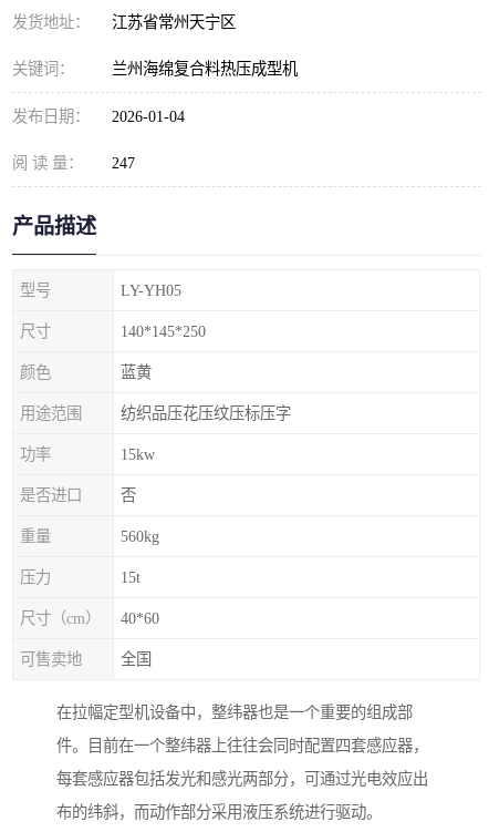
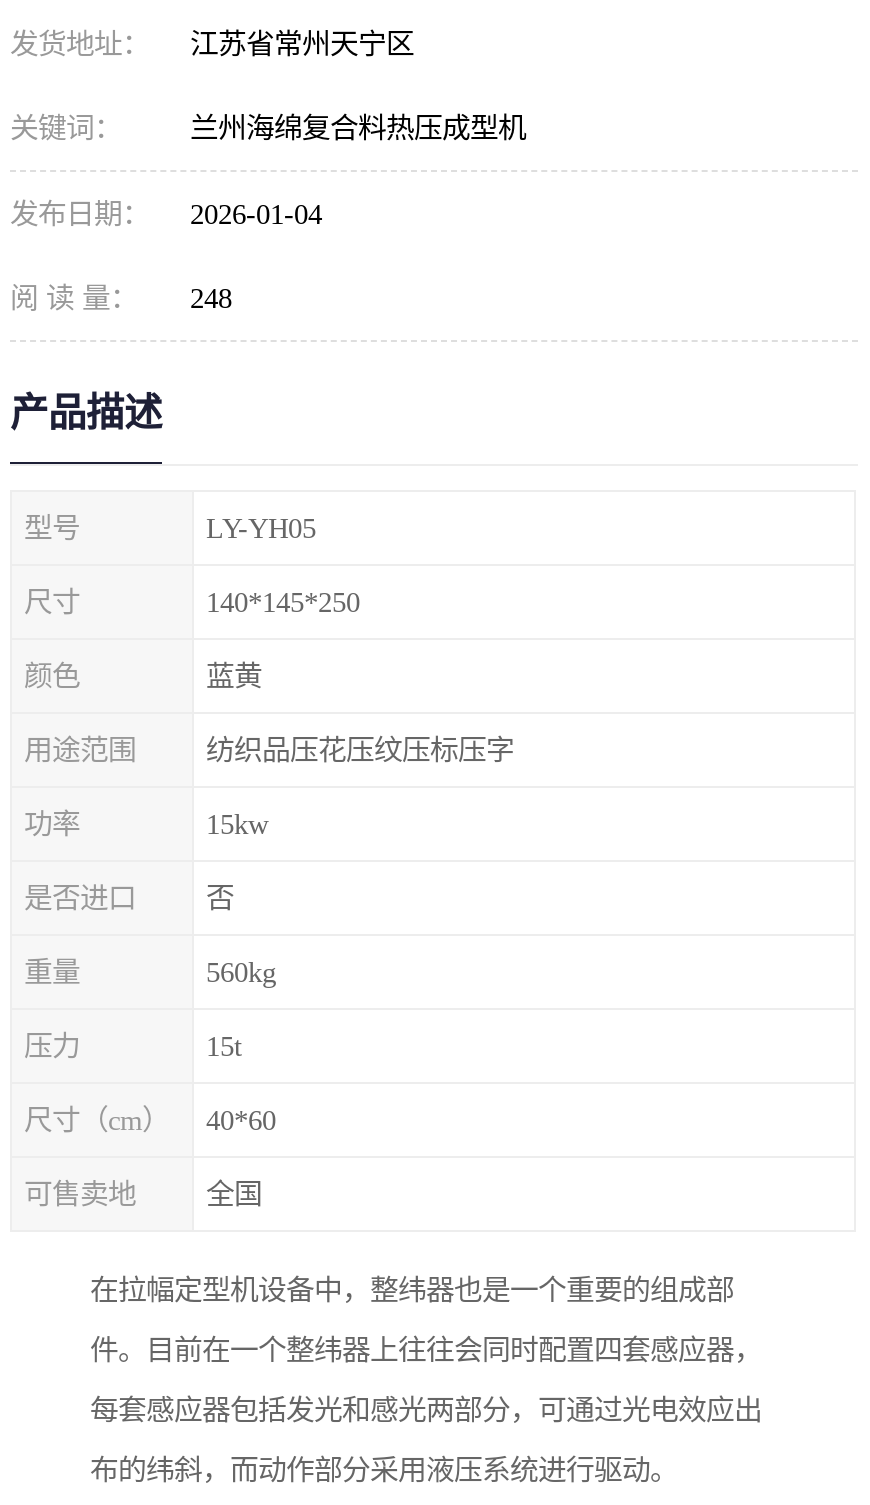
- 阅 读 量： 247
+ 阅 读 量： 248
